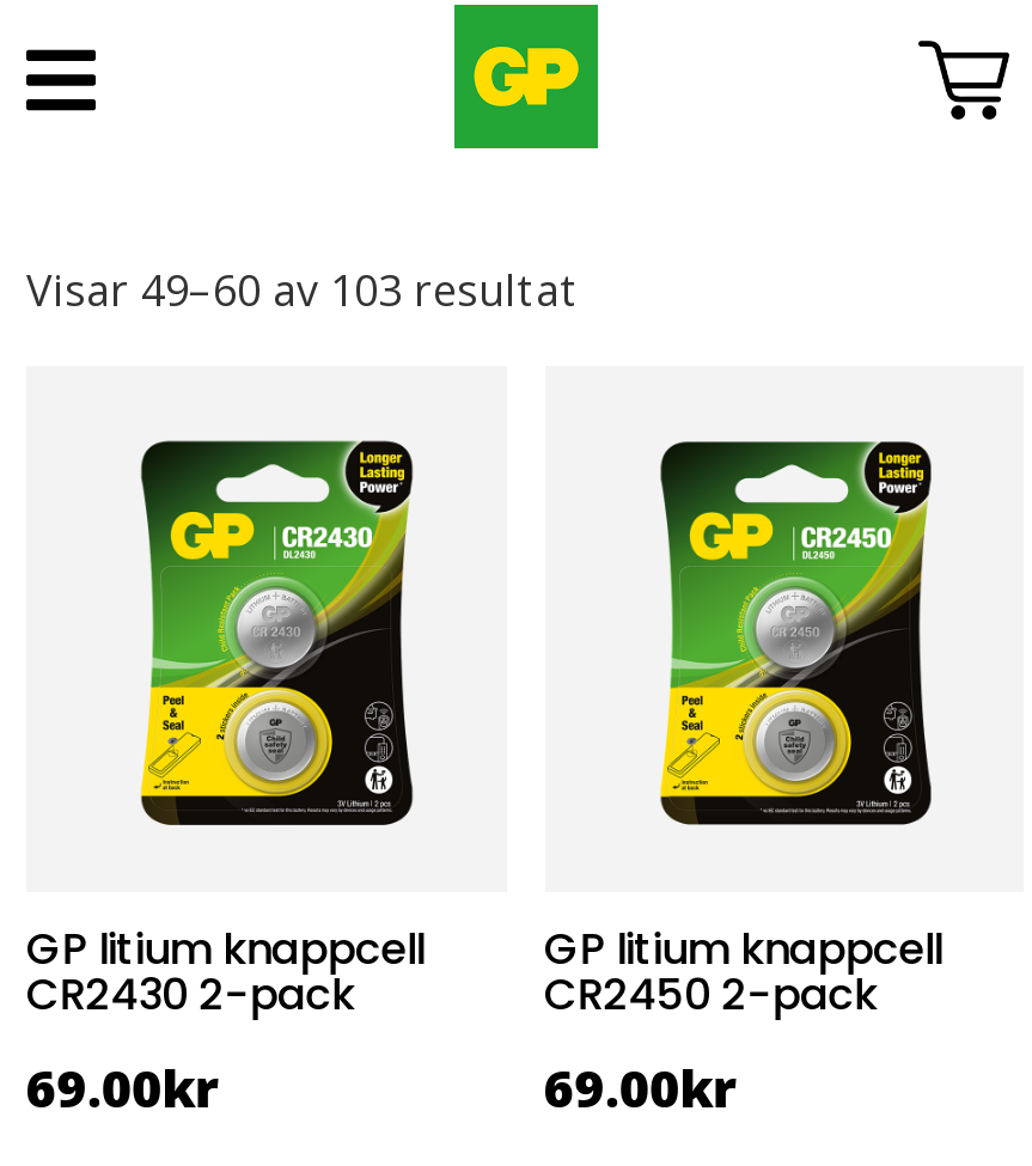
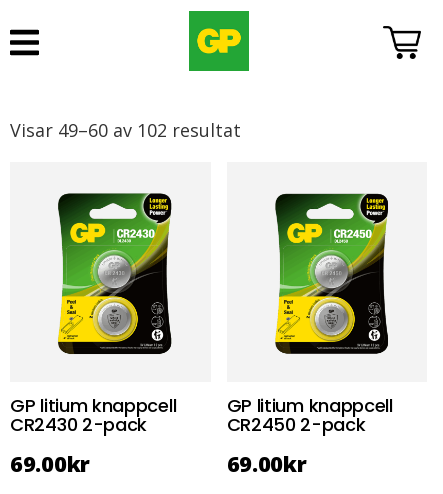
- Visar 49–60 av 103 resultat
+ Visar 49–60 av 102 resultat
